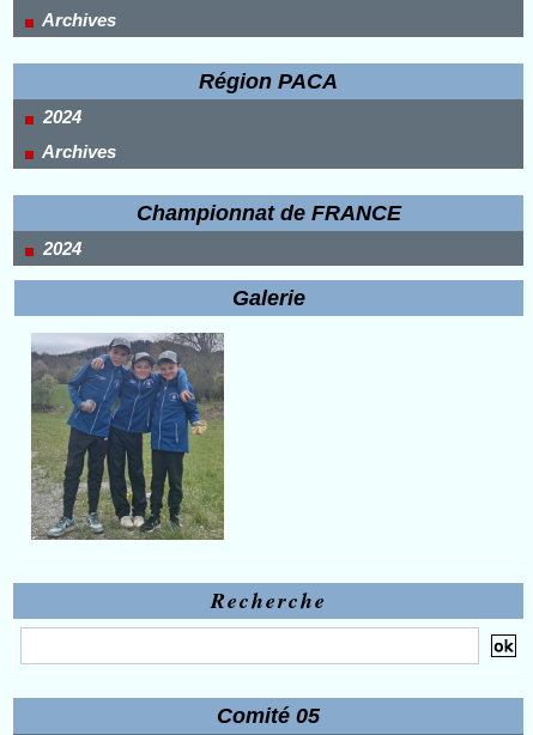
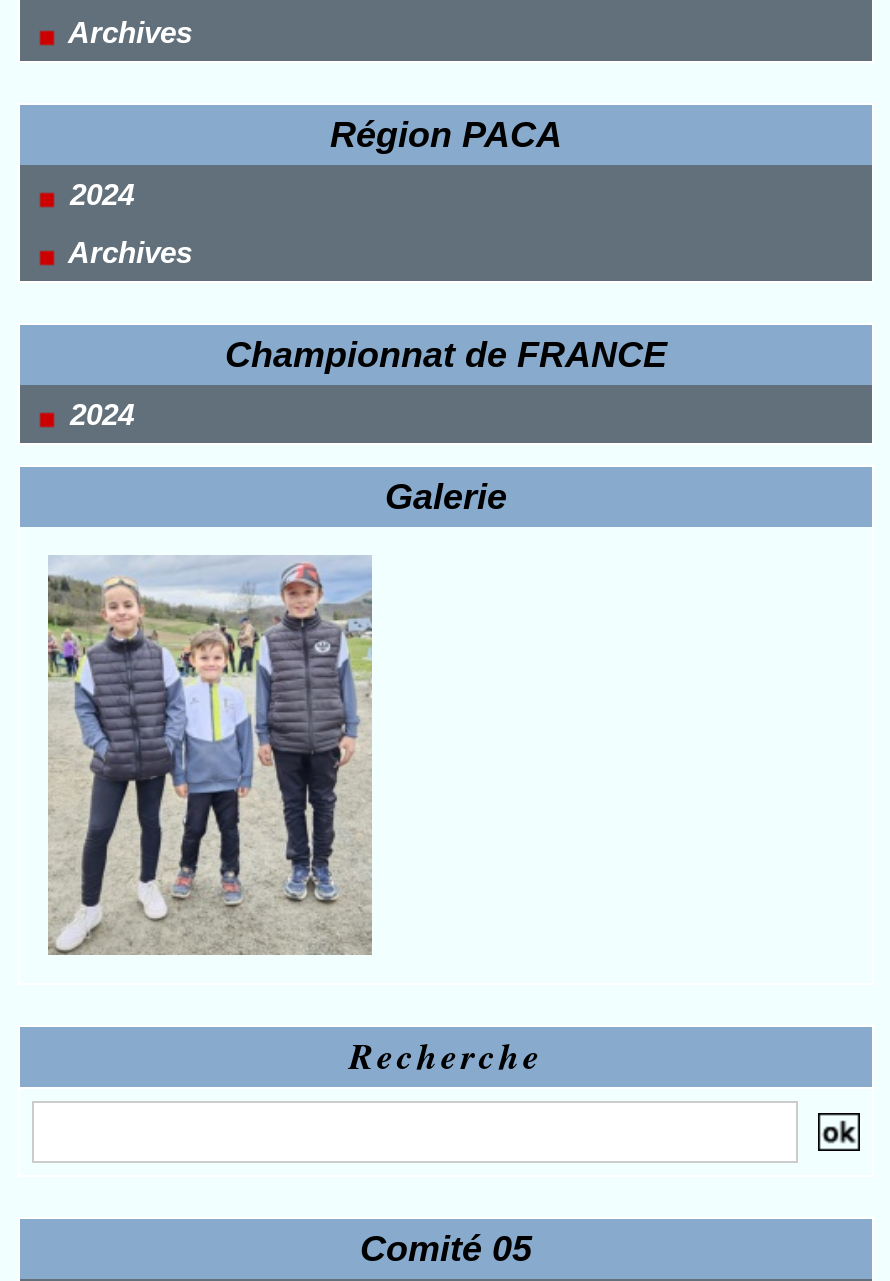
- [image]
+ [image]
